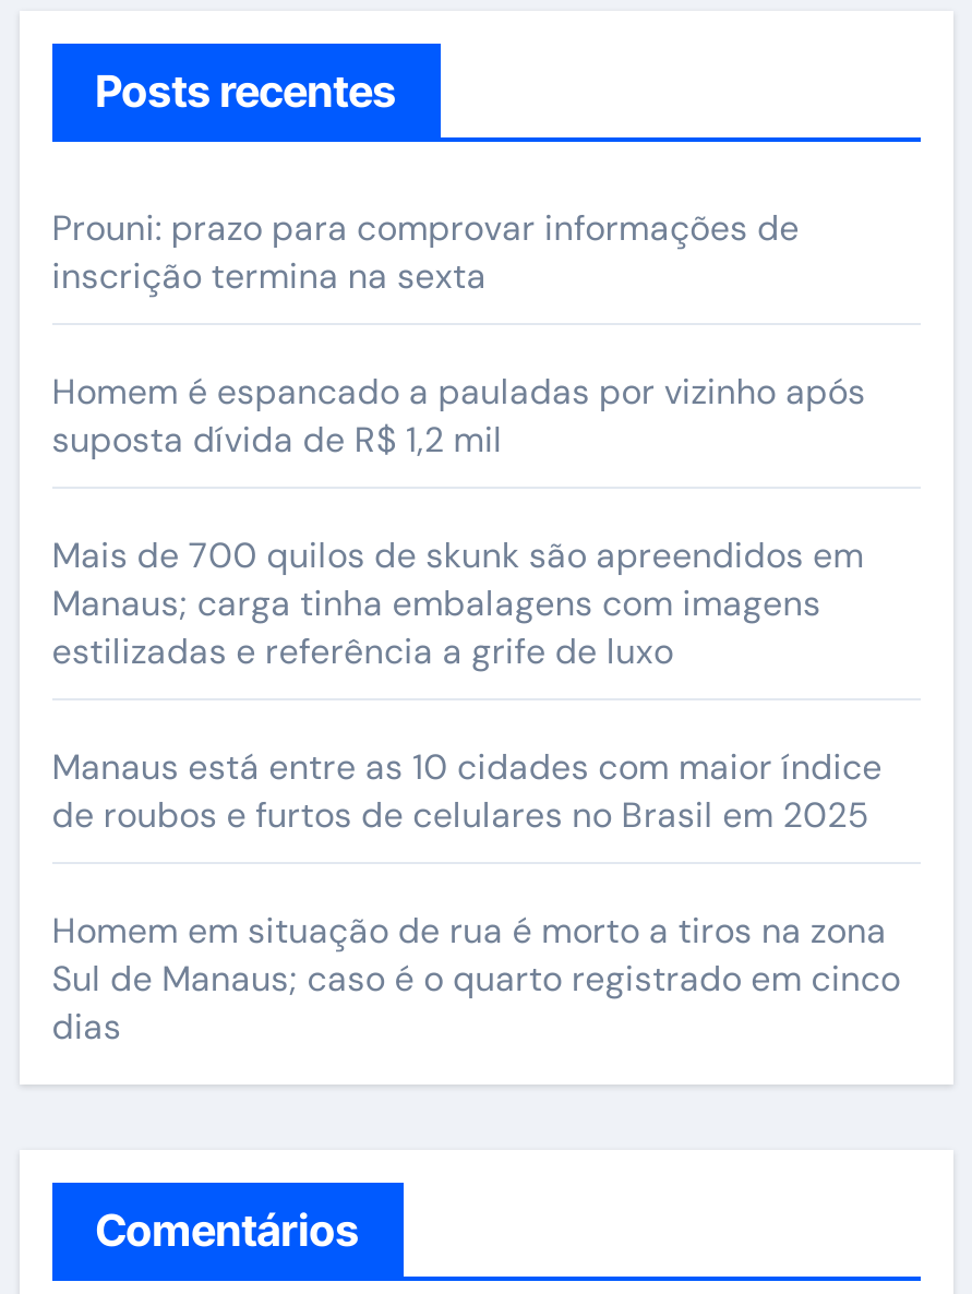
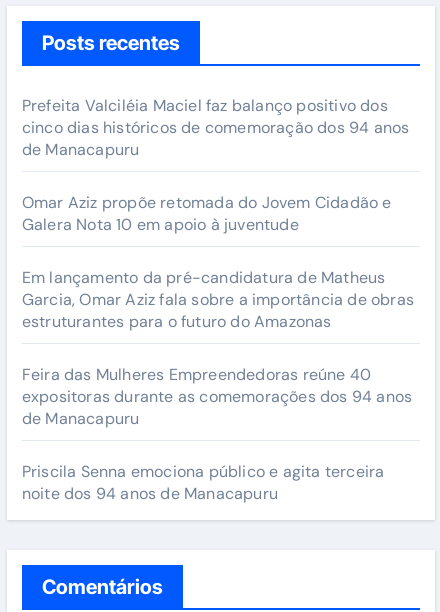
- Prouni: prazo para comprovar informações de
- inscrição termina na sexta
+ Prefeita Valciléia Maciel faz balanço positivo dos
+ cinco dias históricos de comemoração dos 94 anos
+ de Manacapuru

- Homem é espancado a pauladas por vizinho após
- suposta dívida de R$ 1,2 mil
+ Omar Aziz propõe retomada do Jovem Cidadão e
+ Galera Nota 10 em apoio à juventude

- Mais de 700 quilos de skunk são apreendidos em
- Manaus; carga tinha embalagens com imagens
- estilizadas e referência a grife de luxo
+ Em lançamento da pré-candidatura de Matheus
+ Garcia, Omar Aziz fala sobre a importância de obras
+ estruturantes para o futuro do Amazonas

- Manaus está entre as 10 cidades com maior índice
- de roubos e furtos de celulares no Brasil em 2025
+ Feira das Mulheres Empreendedoras reúne 40
+ expositoras durante as comemorações dos 94 anos
+ de Manacapuru

- Homem em situação de rua é morto a tiros na zona
- Sul de Manaus; caso é o quarto registrado em cinco
- dias
+ Priscila Senna emociona público e agita terceira
+ noite dos 94 anos de Manacapuru
